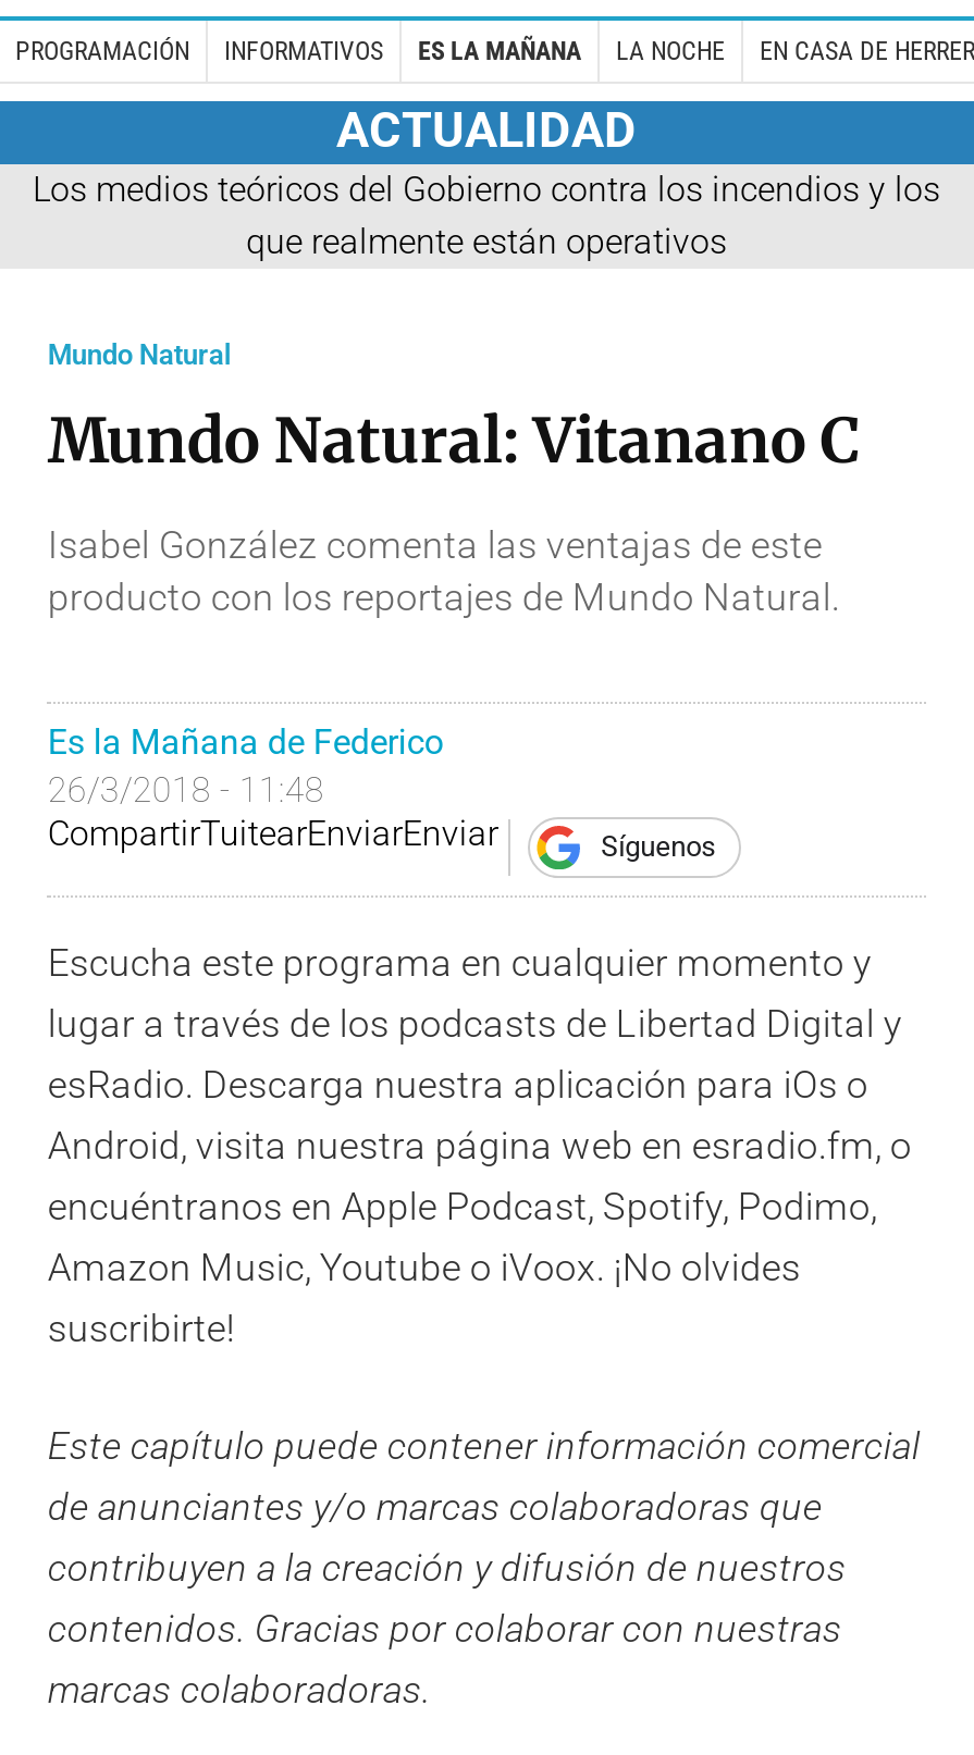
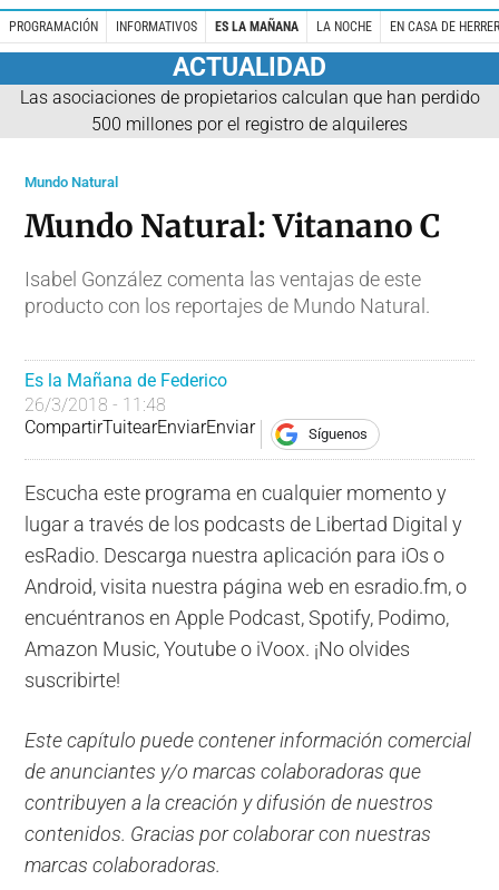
- Los medios teóricos del Gobierno contra los incendios y los
- que realmente están operativos
+ Las asociaciones de propietarios calculan que han perdido
+ 500 millones por el registro de alquileres
